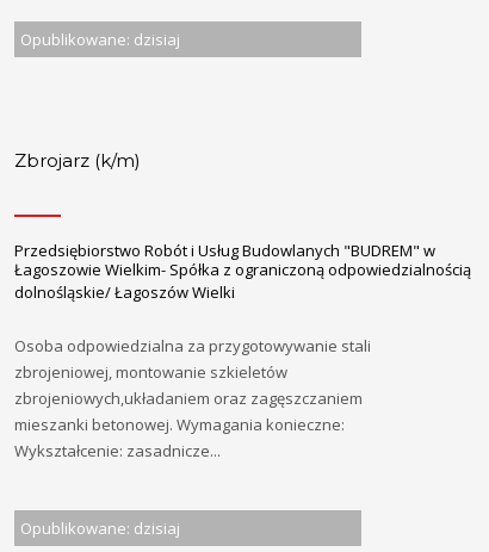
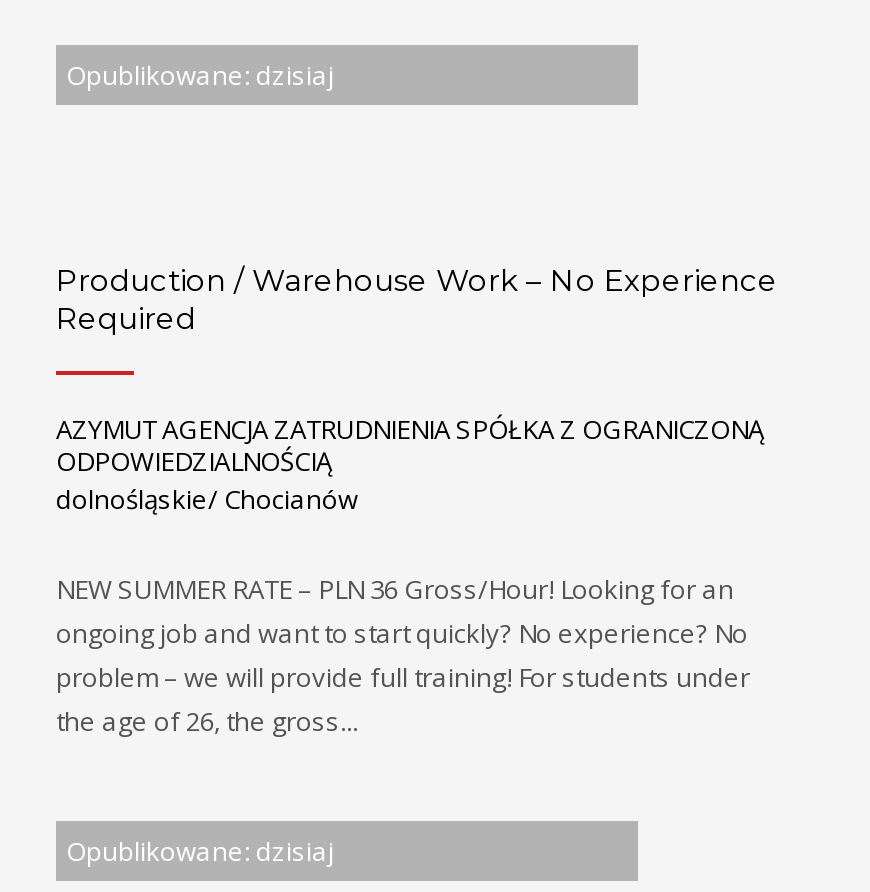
- Zbrojarz (k/m)
+ Production / Warehouse Work – No Experience
+ Required

- Przedsiębiorstwo Robót i Usług Budowlanych "BUDREM" w
- Łagoszowie Wielkim- Spółka z ograniczoną odpowiedzialnością
- dolnośląskie/ Łagoszów Wielki
+ AZYMUT AGENCJA ZATRUDNIENIA SPÓŁKA Z OGRANICZONĄ
+ ODPOWIEDZIALNOŚCIĄ
+ dolnośląskie/ Chocianów

- Osoba odpowiedzialna za przygotowywanie stali
- zbrojeniowej, montowanie szkieletów
- zbrojeniowych,układaniem oraz zagęszczaniem
- mieszanki betonowej. Wymagania konieczne:
- Wykształcenie: zasadnicze...
+ NEW SUMMER RATE – PLN 36 Gross/Hour! Looking for an
+ ongoing job and want to start quickly? No experience? No
+ problem – we will provide full training! For students under
+ the age of 26, the gross...
